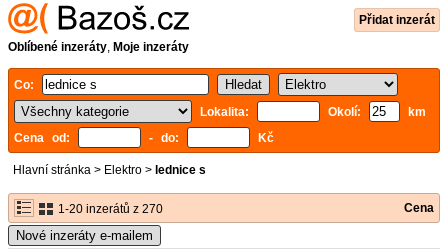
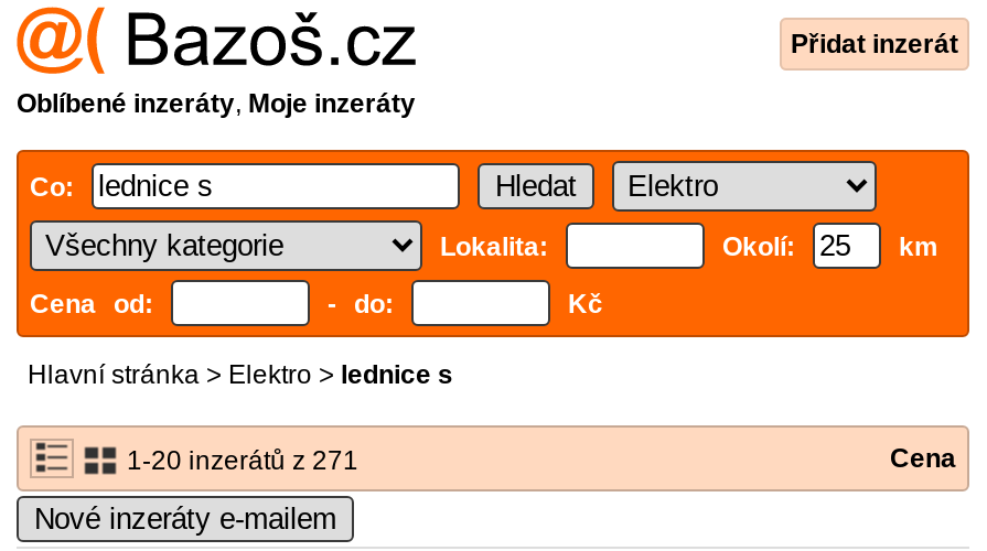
- 1-20 inzerátů z 270
+ 1-20 inzerátů z 271
